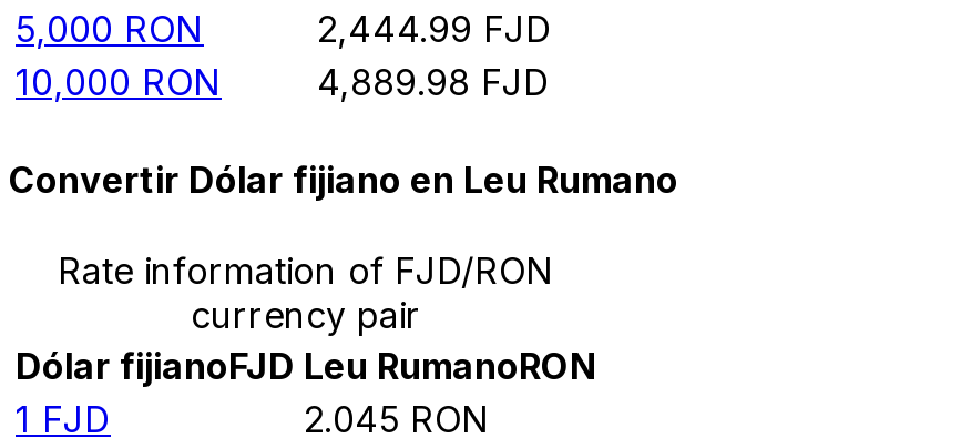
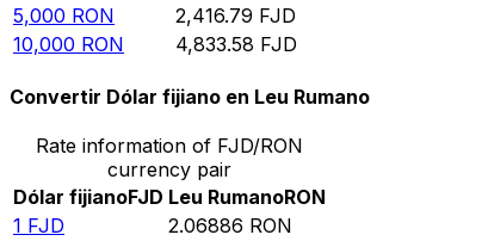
- 2,444.99 FJD
+ 2,416.79 FJD

- 4,889.98 FJD
+ 4,833.58 FJD

- 2.045 RON
+ 2.06886 RON
